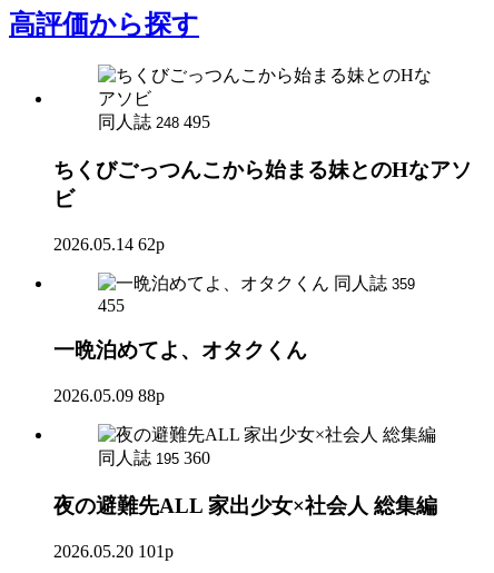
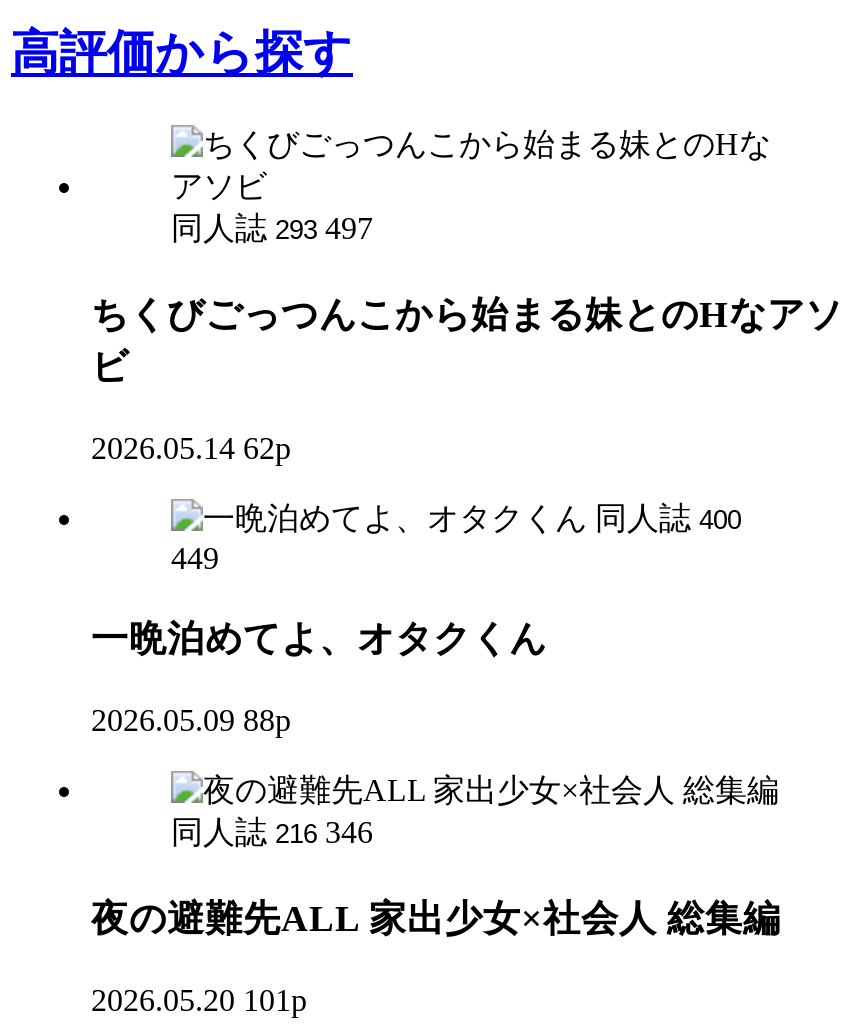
- 同人誌 248 495
+ 同人誌 293 497

- 同人誌 359
+ 同人誌 400

- 455
+ 449

- 同人誌 195 360
+ 同人誌 216 346
